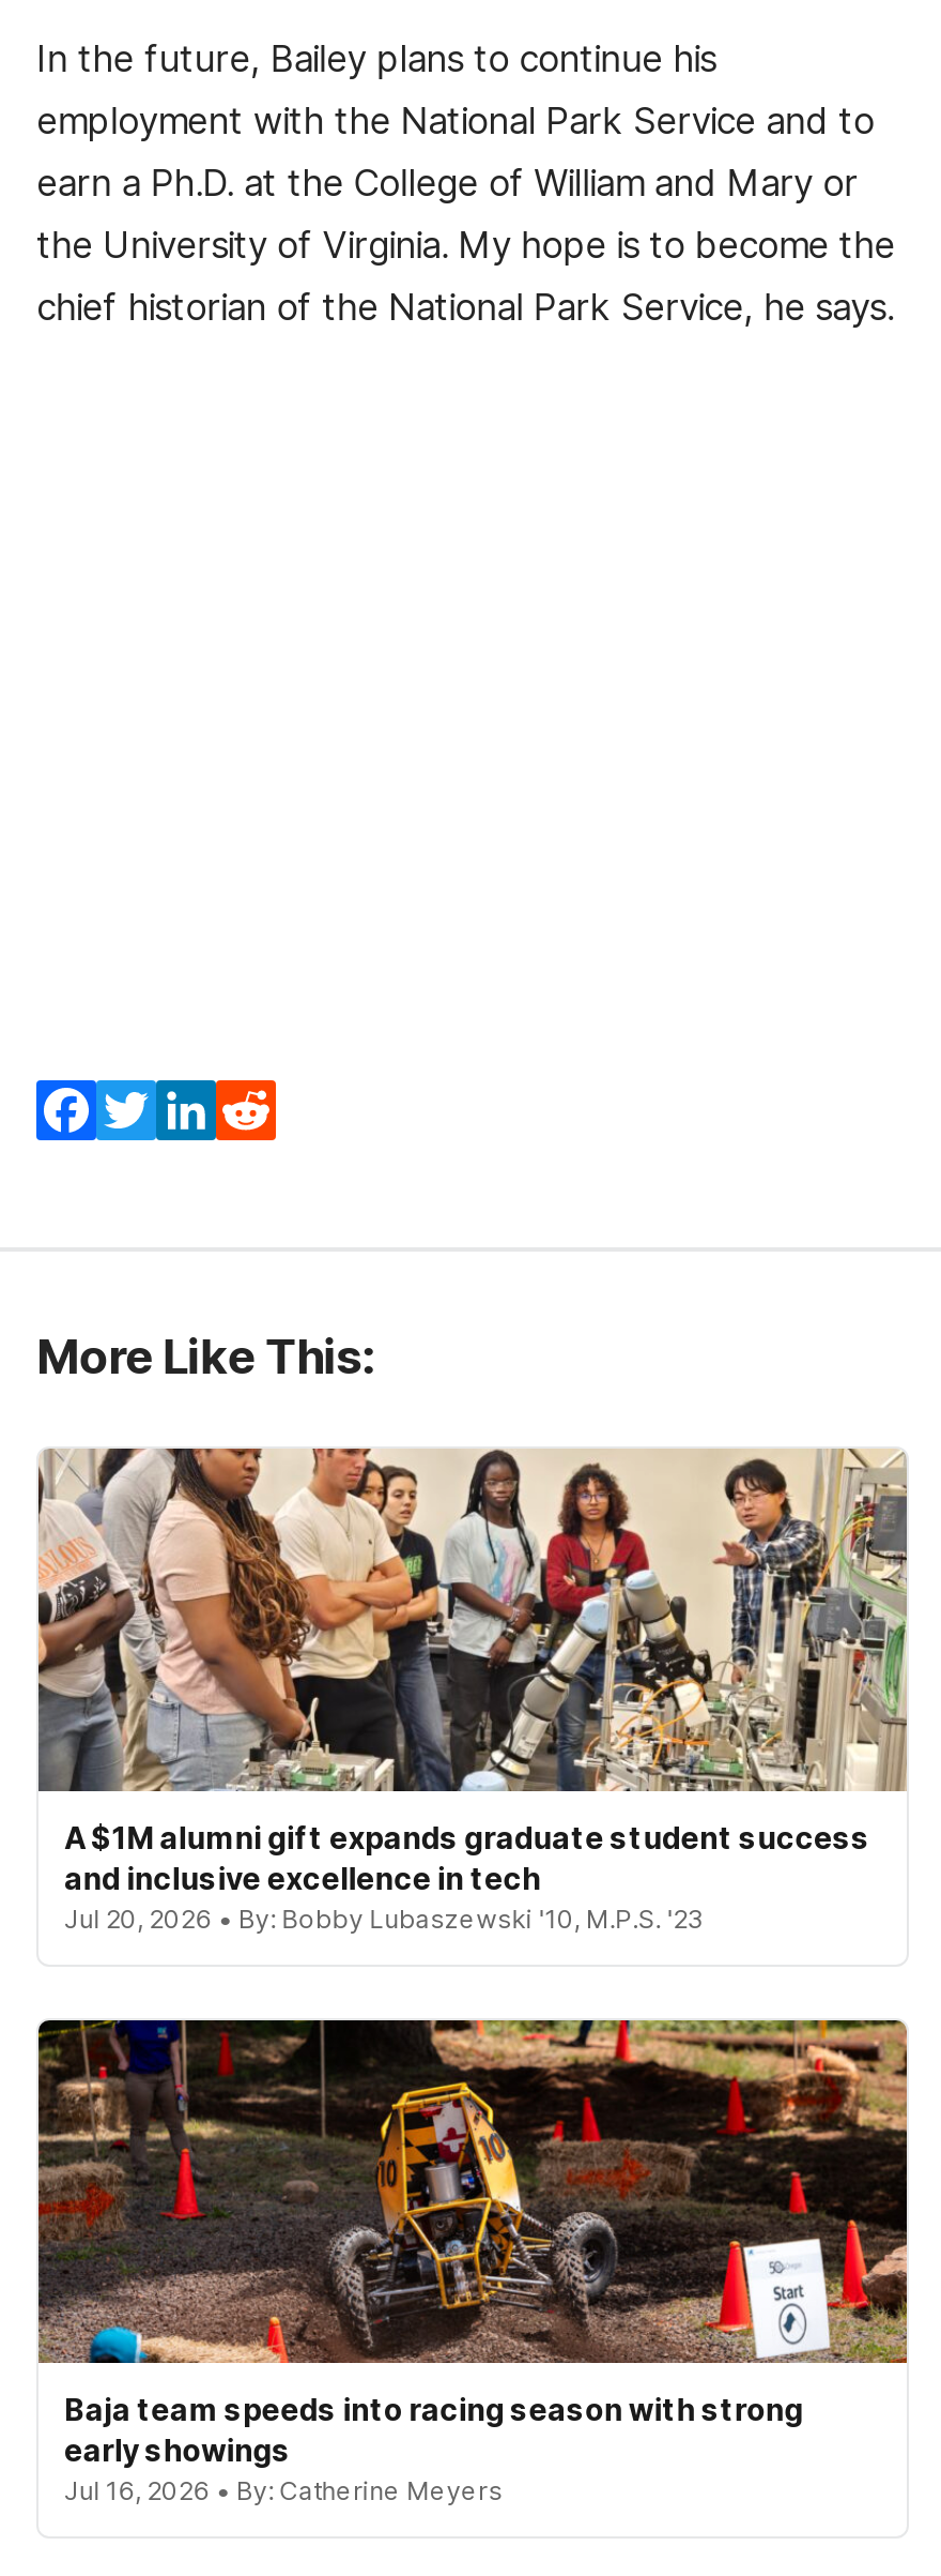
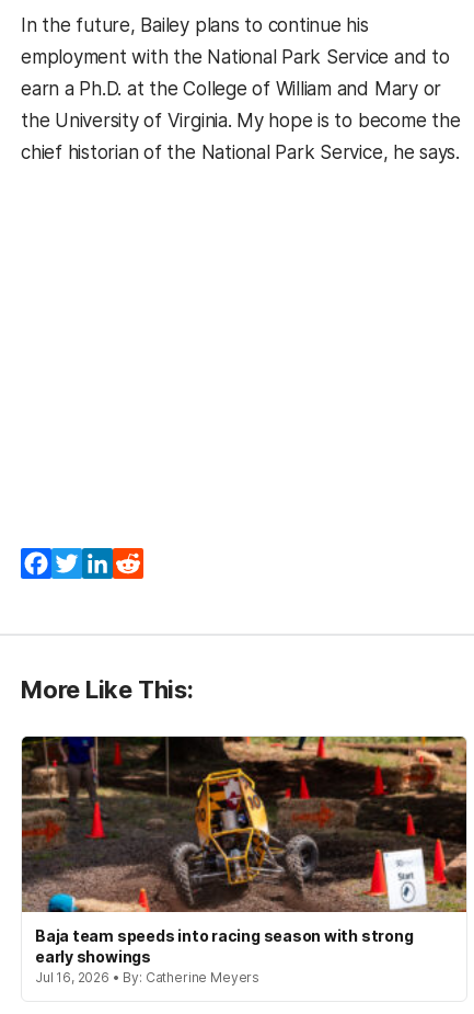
- [image]
- A $1M alumni gift expands graduate student success
- and inclusive excellence in tech
- Jul 20, 2026 • By: Bobby Lubaszewski '10, M.P.S. '23
